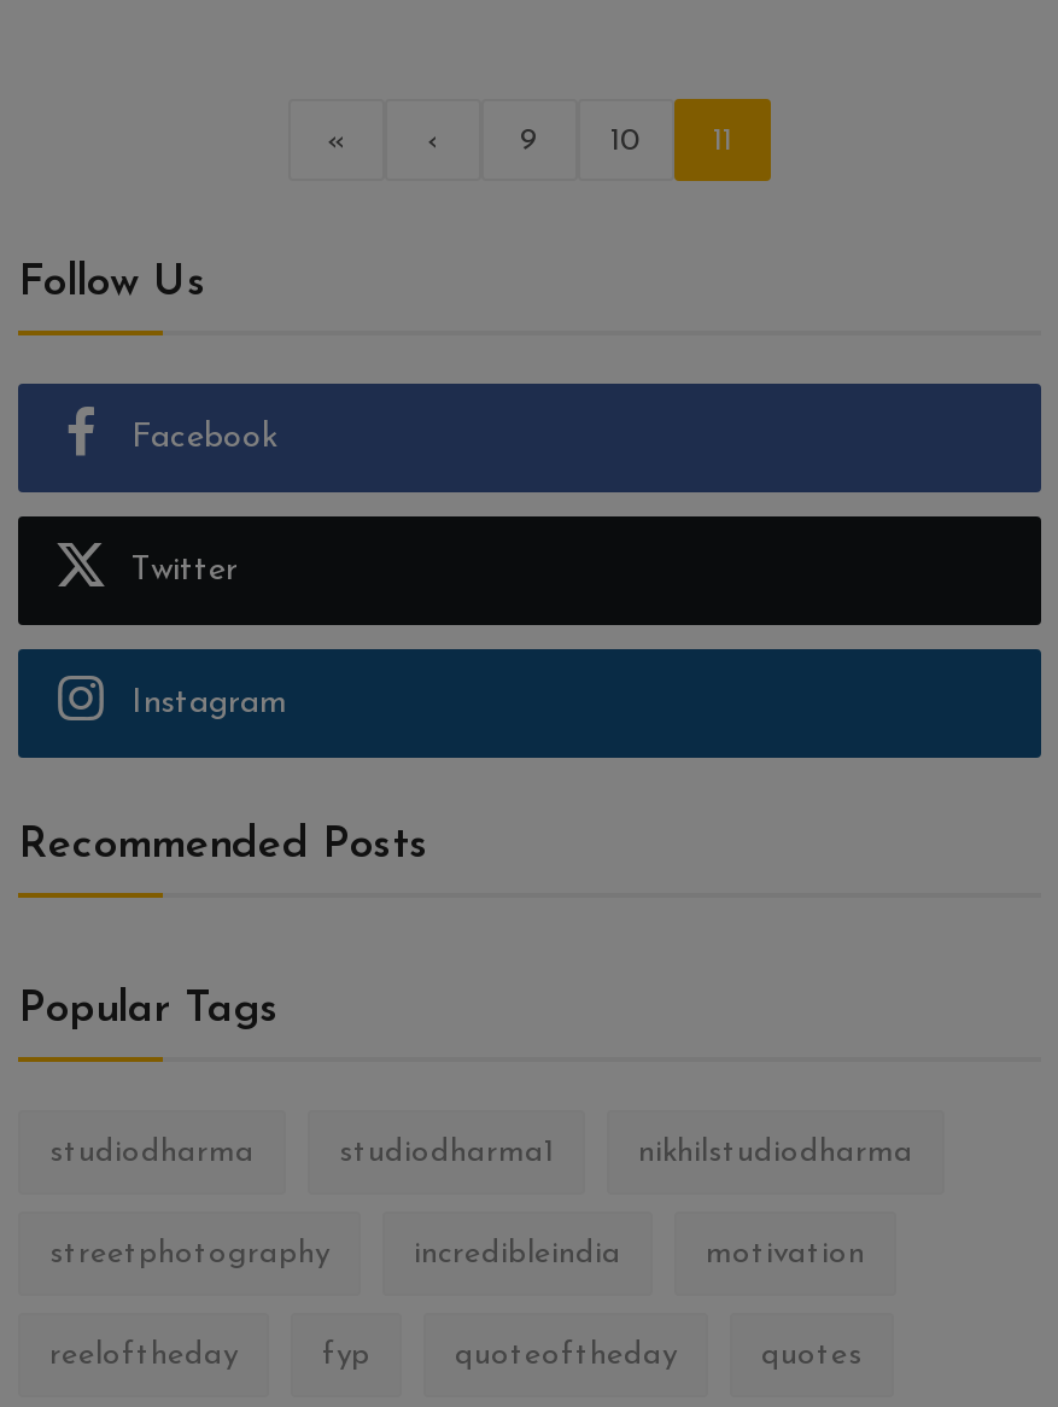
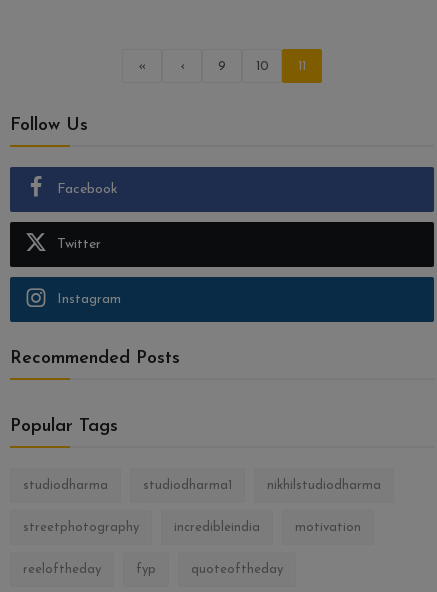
- quotes
